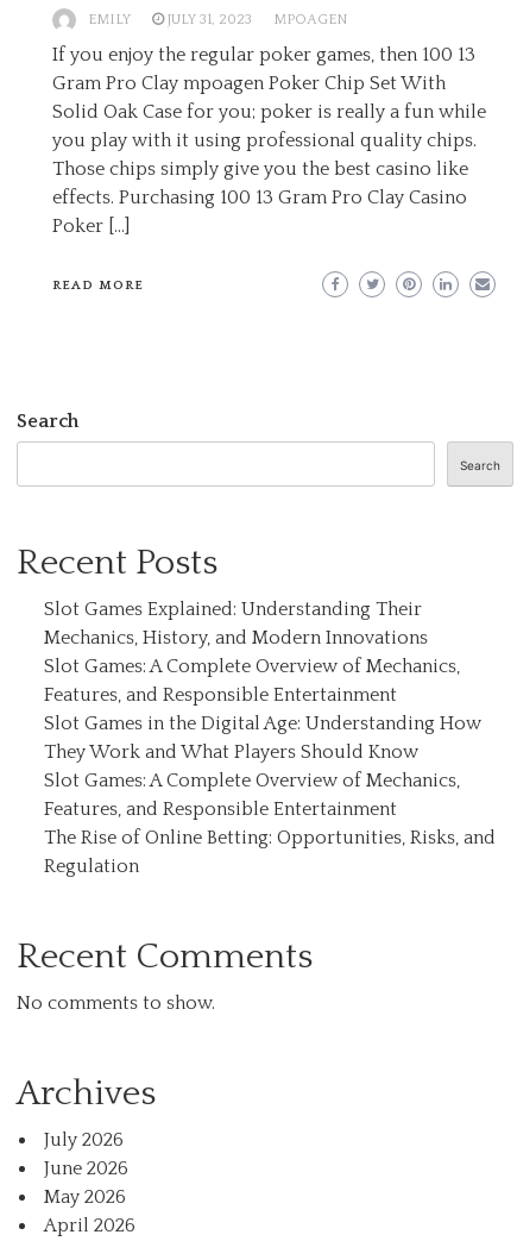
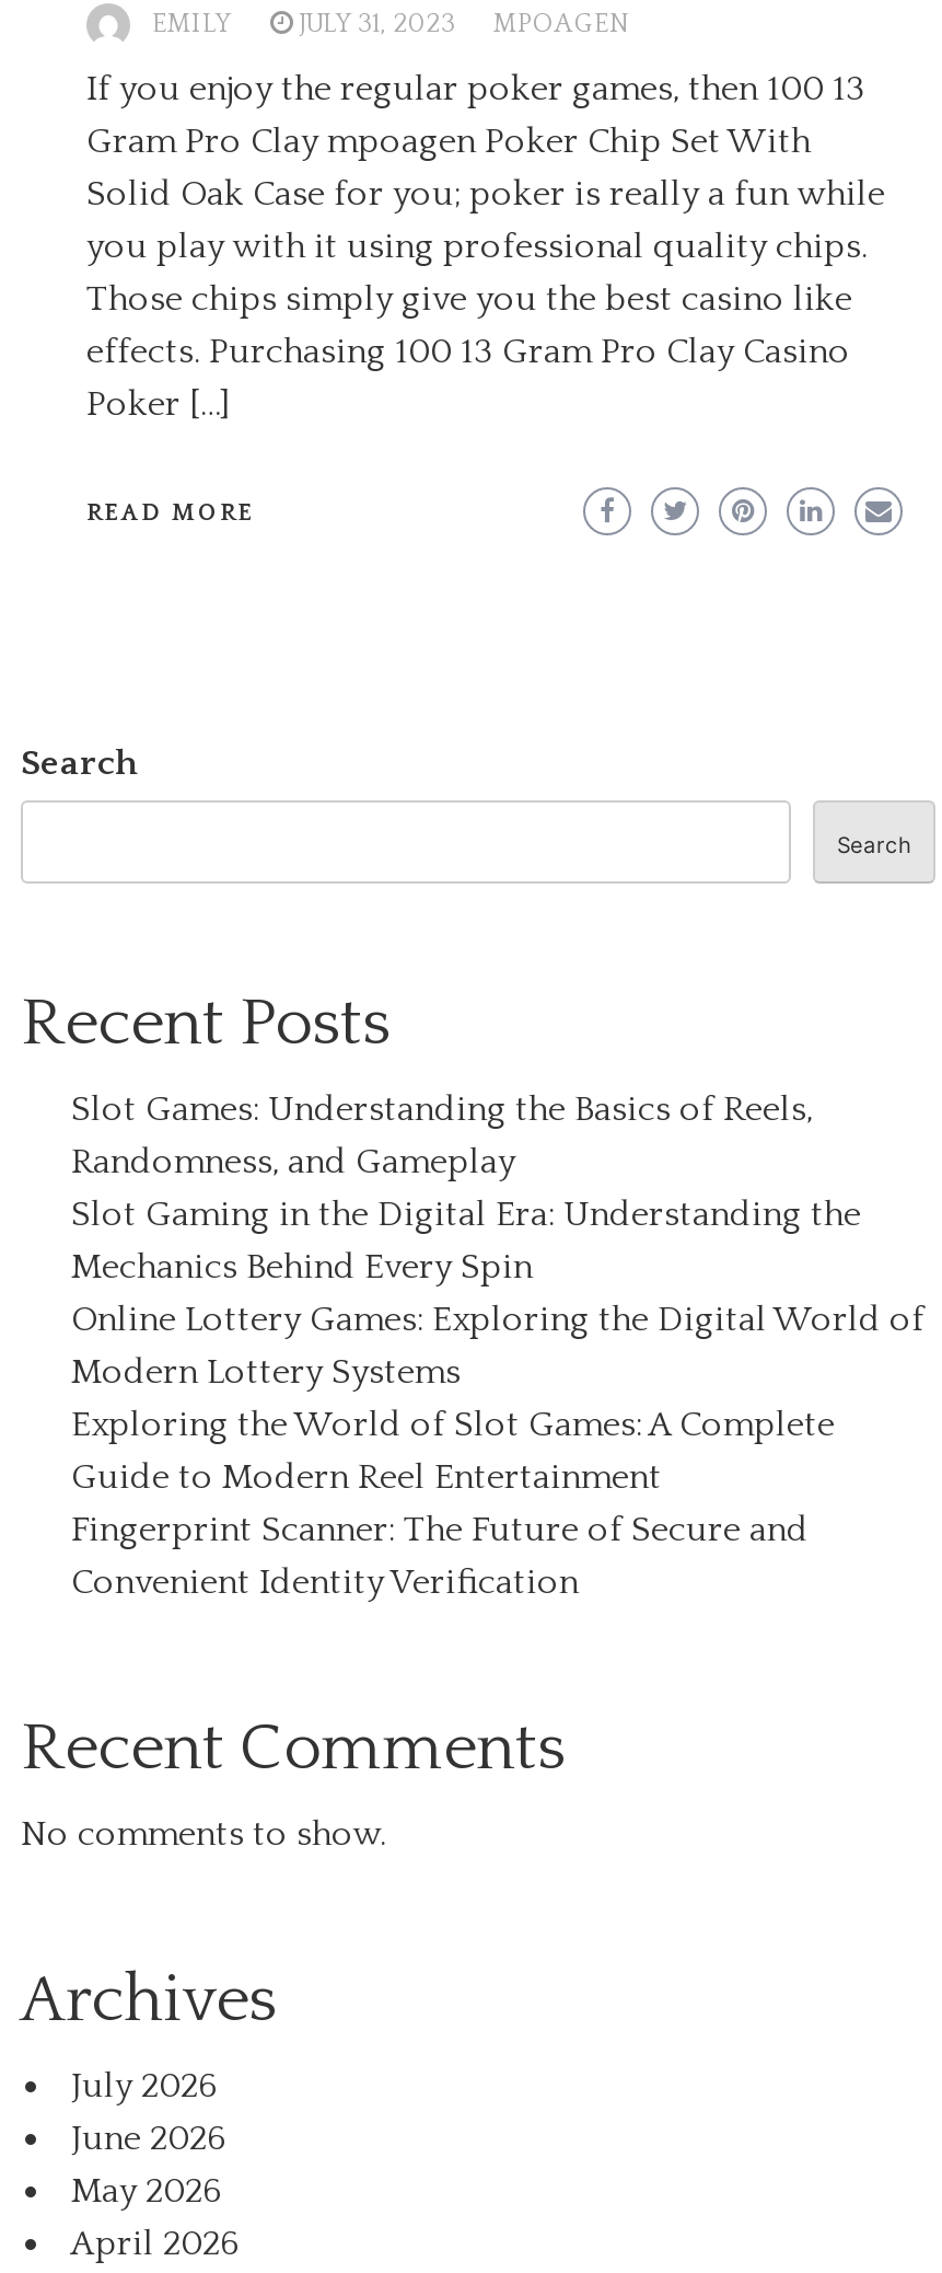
- Slot Games Explained: Understanding Their
- Mechanics, History, and Modern Innovations
- Slot Games: A Complete Overview of Mechanics,
- Features, and Responsible Entertainment
- Slot Games in the Digital Age: Understanding How
- They Work and What Players Should Know
- Slot Games: A Complete Overview of Mechanics,
- Features, and Responsible Entertainment
- The Rise of Online Betting: Opportunities, Risks, and
- Regulation
+ Slot Games: Understanding the Basics of Reels,
+ Randomness, and Gameplay
+ Slot Gaming in the Digital Era: Understanding the
+ Mechanics Behind Every Spin
+ Online Lottery Games: Exploring the Digital World of
+ Modern Lottery Systems
+ Exploring the World of Slot Games: A Complete
+ Guide to Modern Reel Entertainment
+ Fingerprint Scanner: The Future of Secure and
+ Convenient Identity Verification
